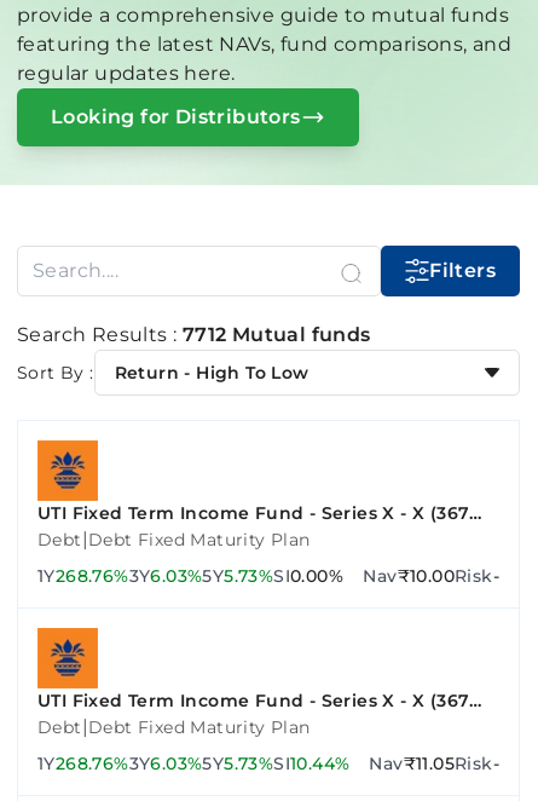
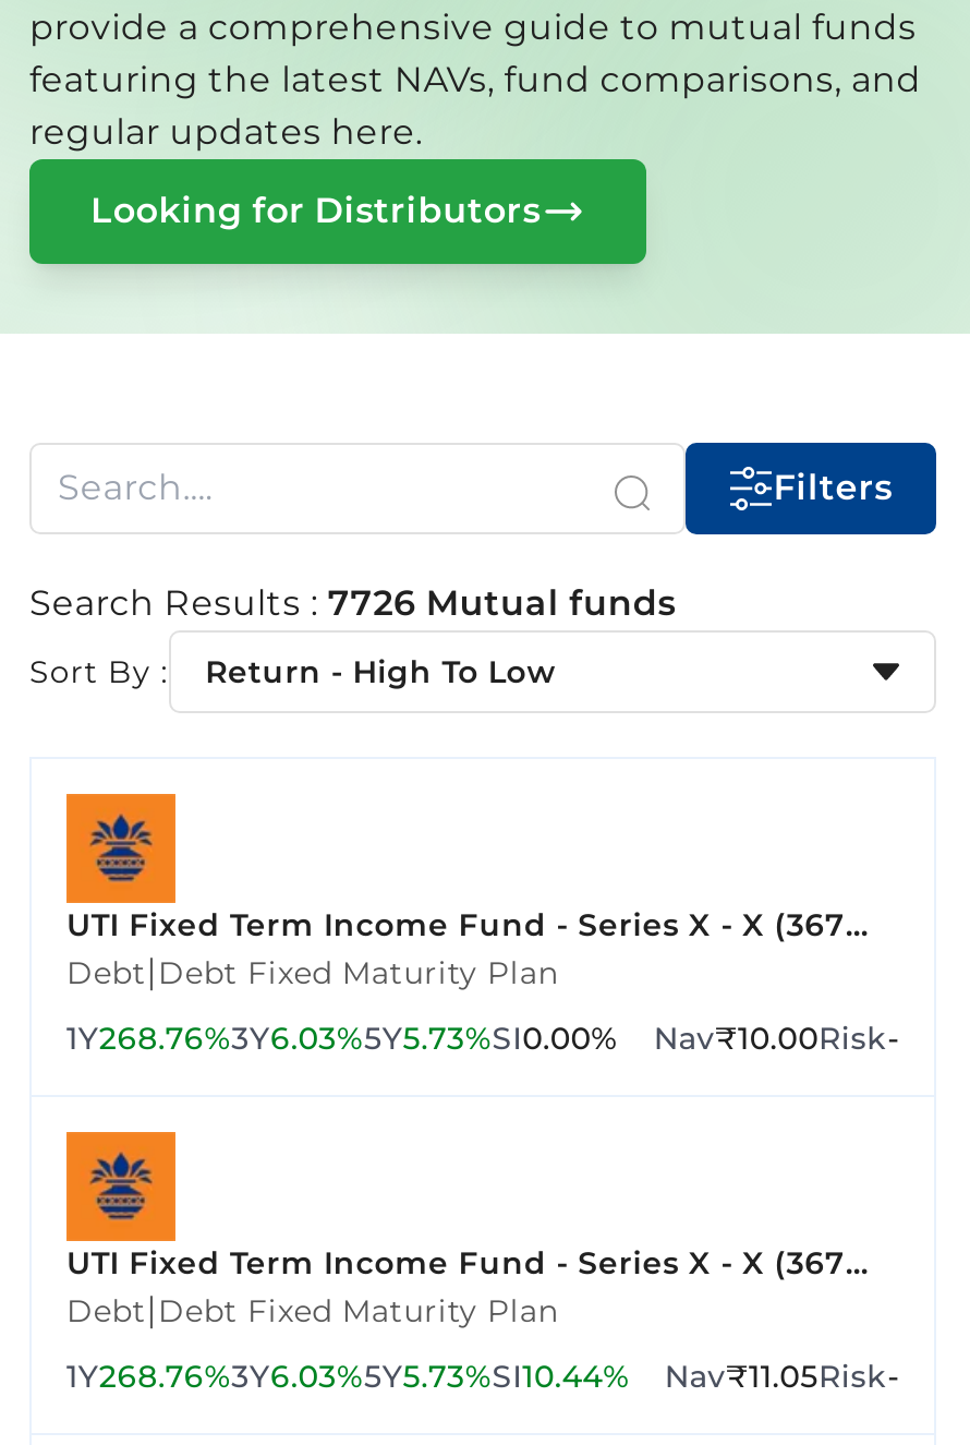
- Search Results : 7712 Mutual funds
+ Search Results : 7726 Mutual funds
